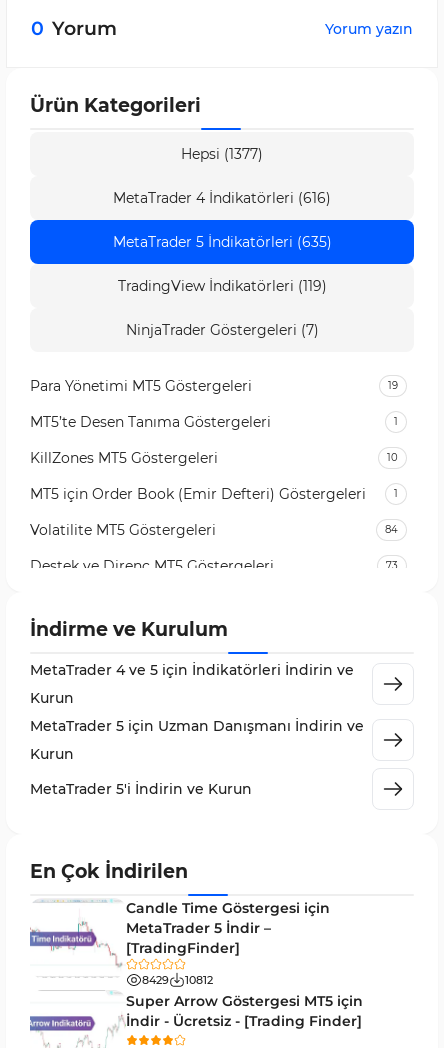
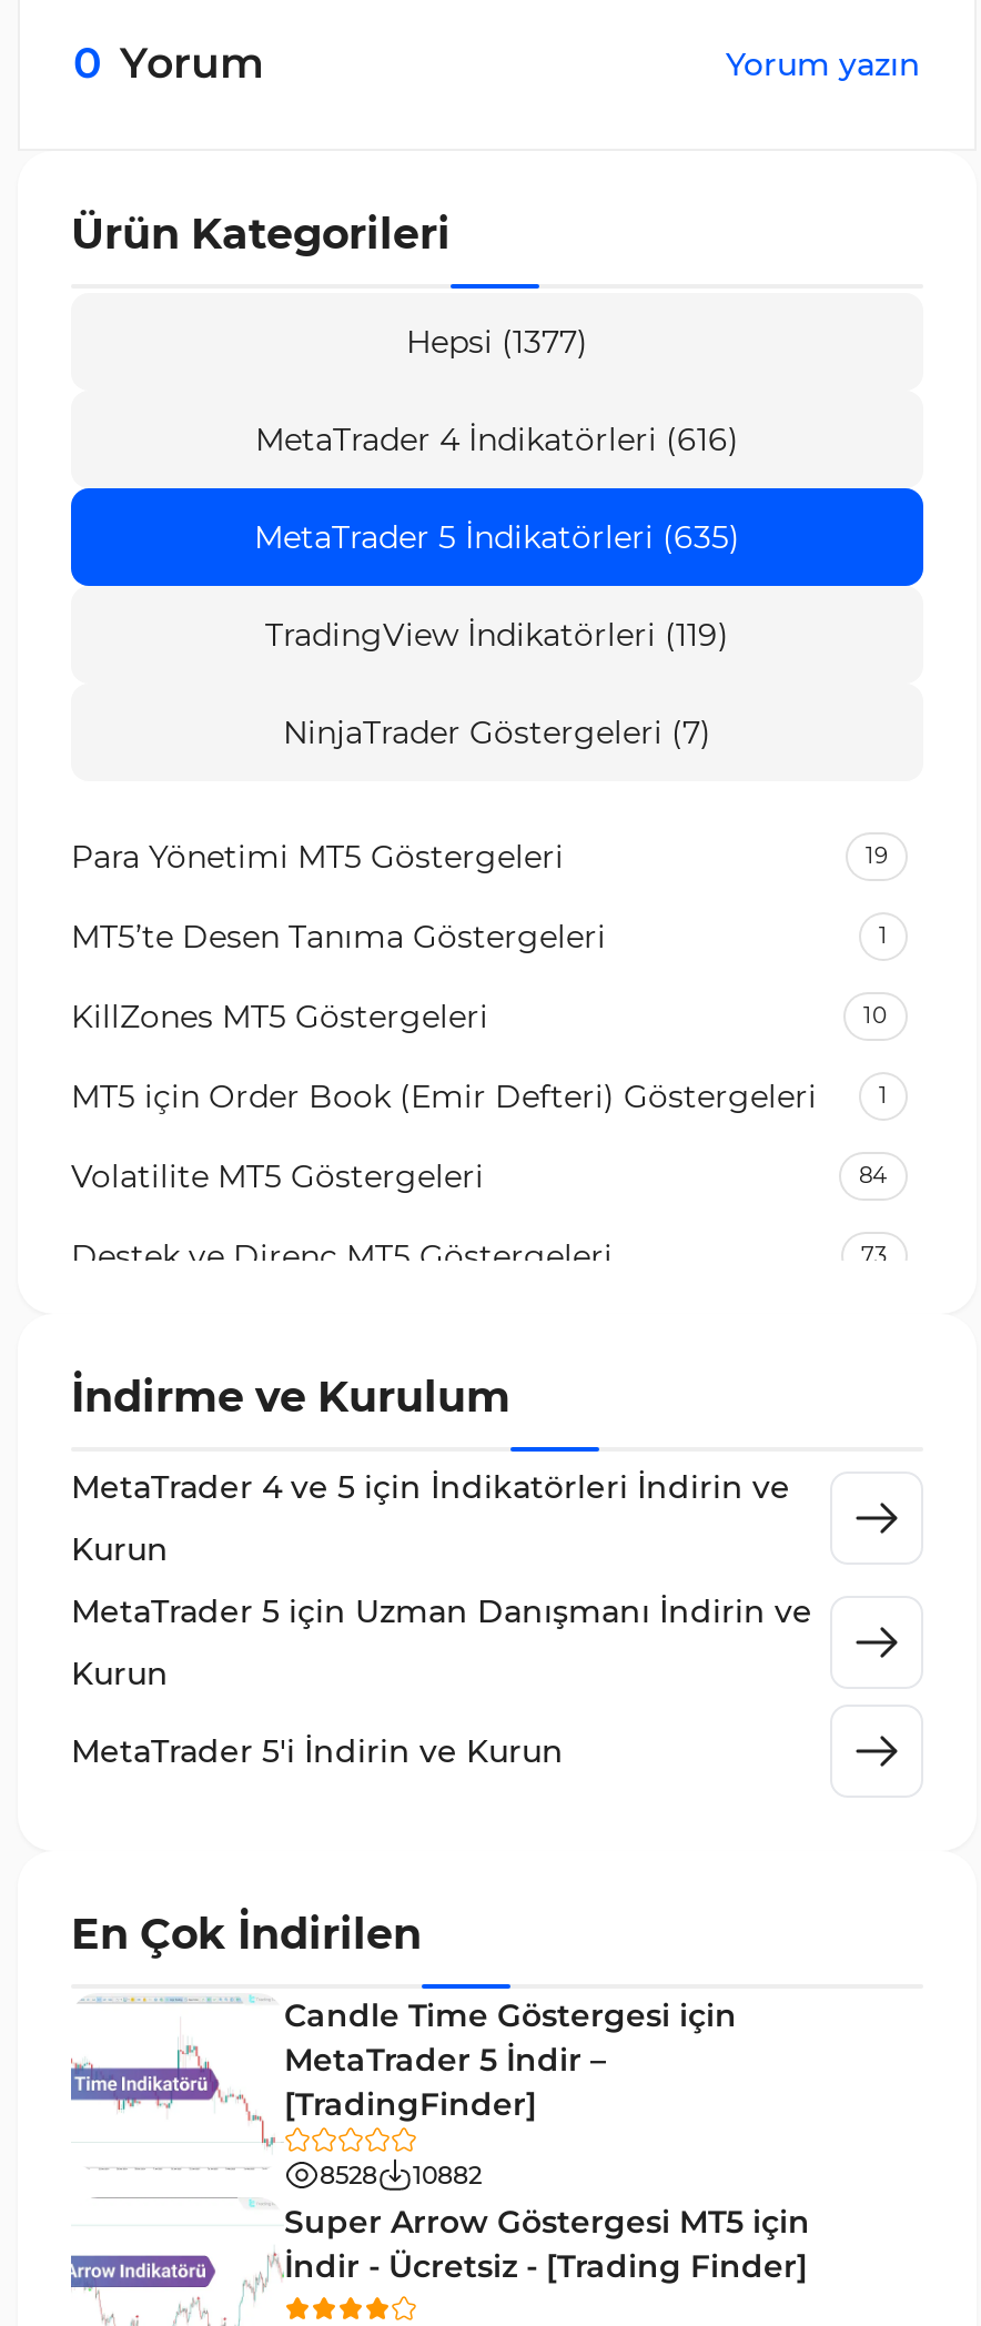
- 8429
+ 8528

- 10812
+ 10882
